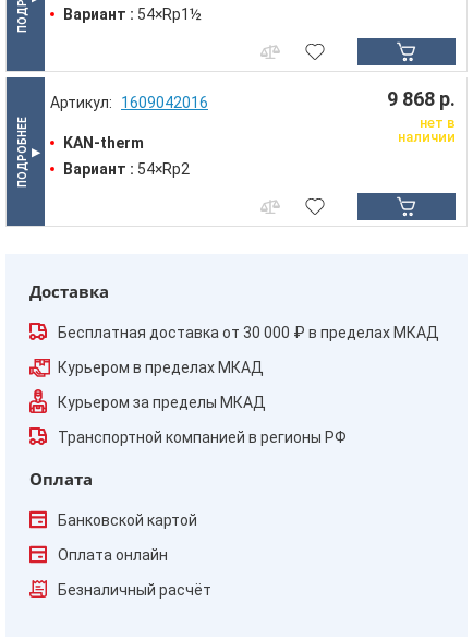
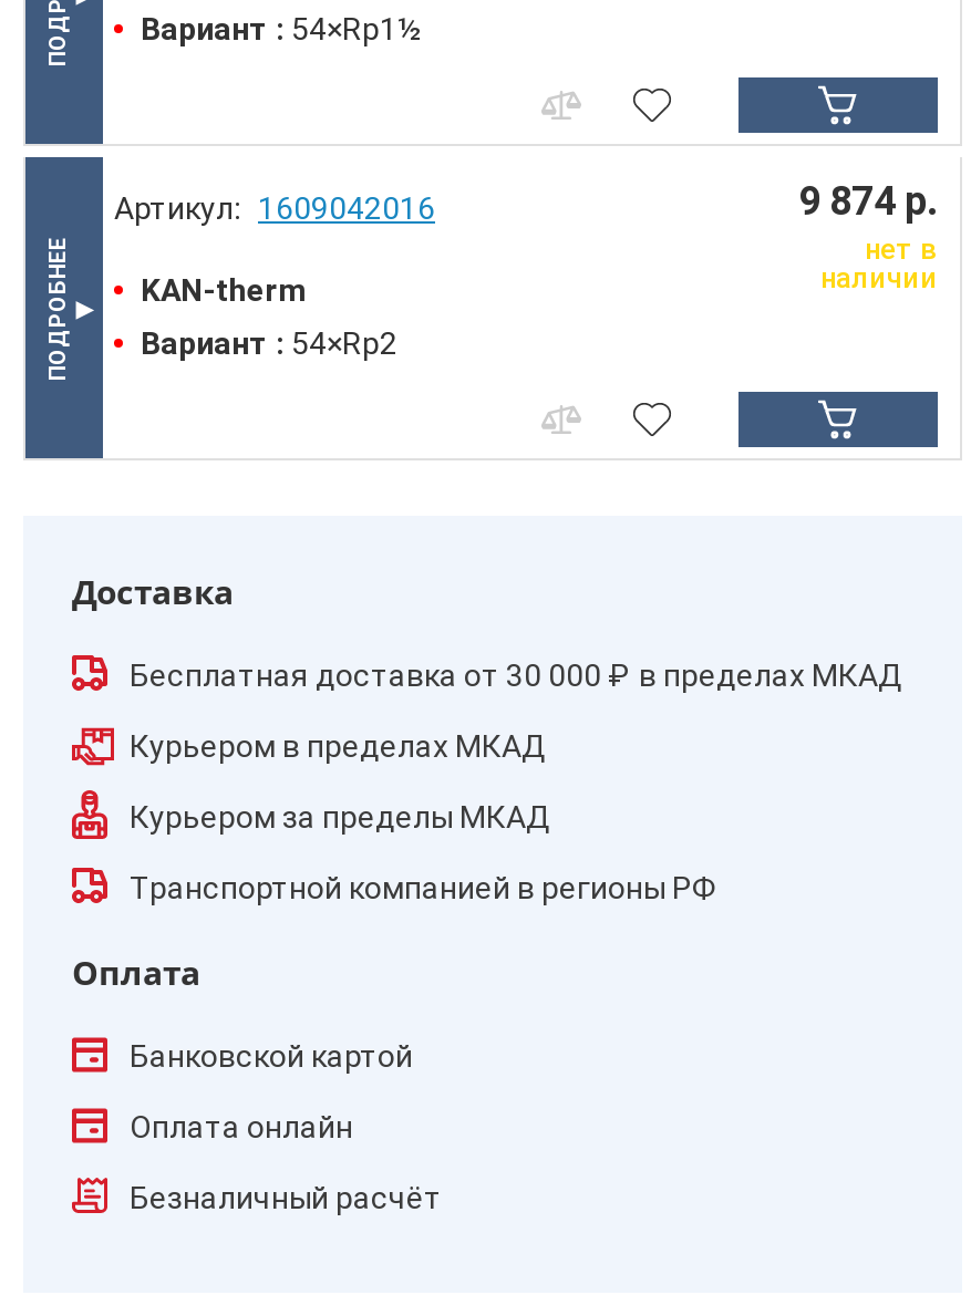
- 9 868 р.
+ 9 874 р.
